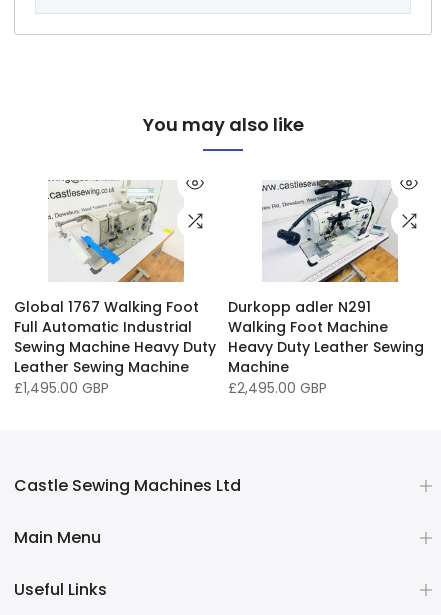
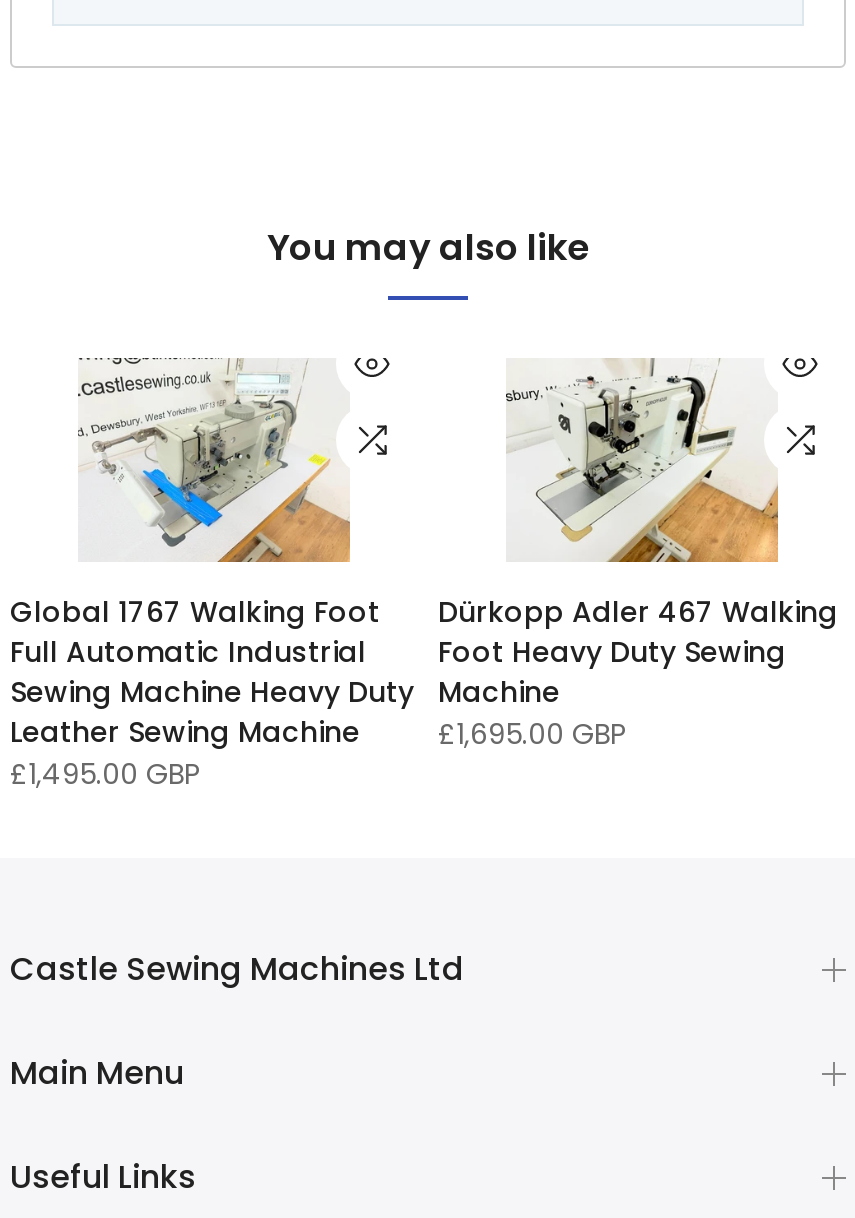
- [image]
- Durkopp adler N291
- Walking Foot Machine
- Heavy Duty Leather Sewing
+ [image]
+ Dürkopp Adler 467 Walking
+ Foot Heavy Duty Sewing

moved up: Machine

- £2,495.00 GBP
+ £1,695.00 GBP
